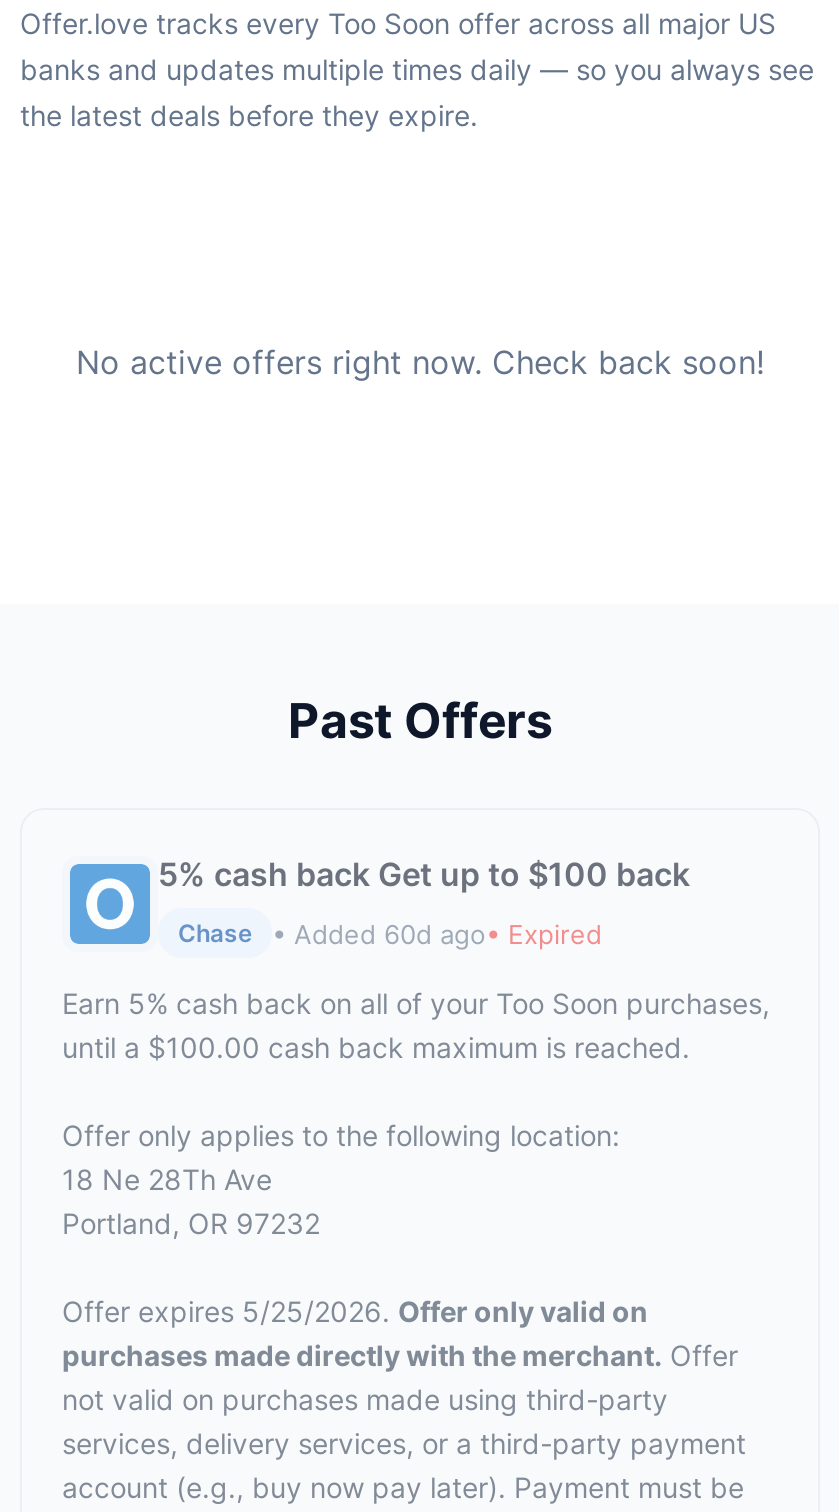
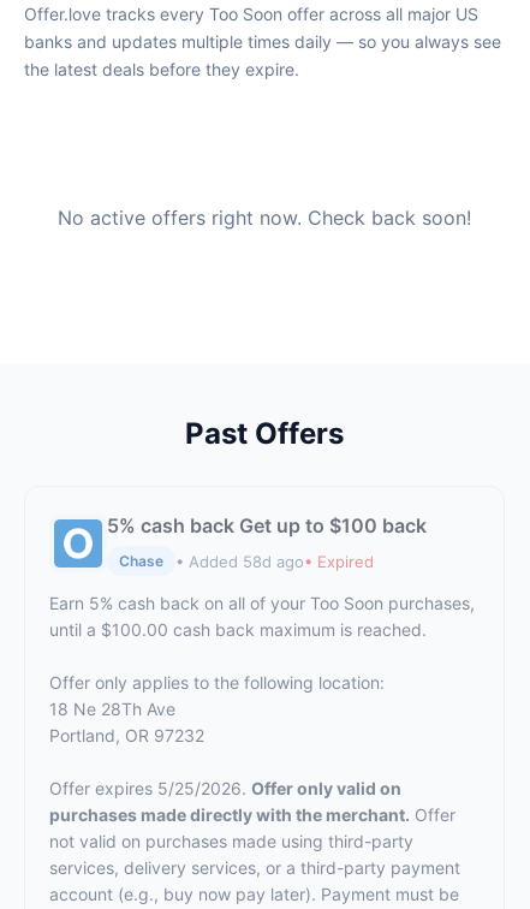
- • Added 60d ago• Expired
+ • Added 58d ago• Expired
